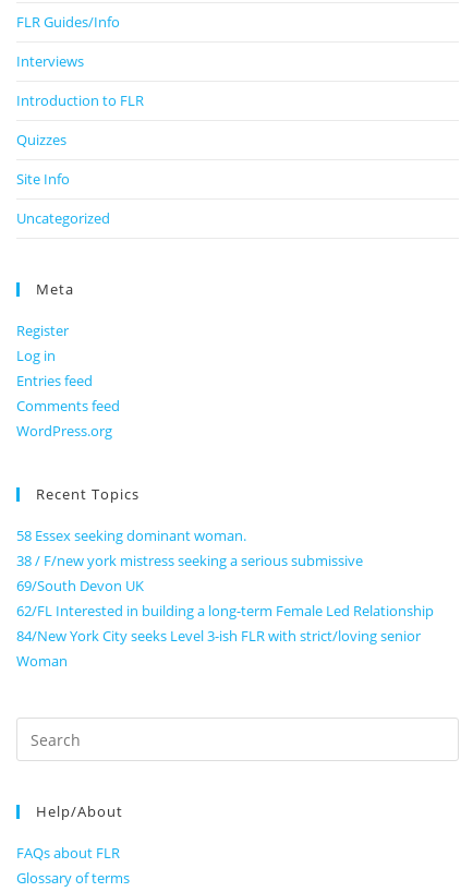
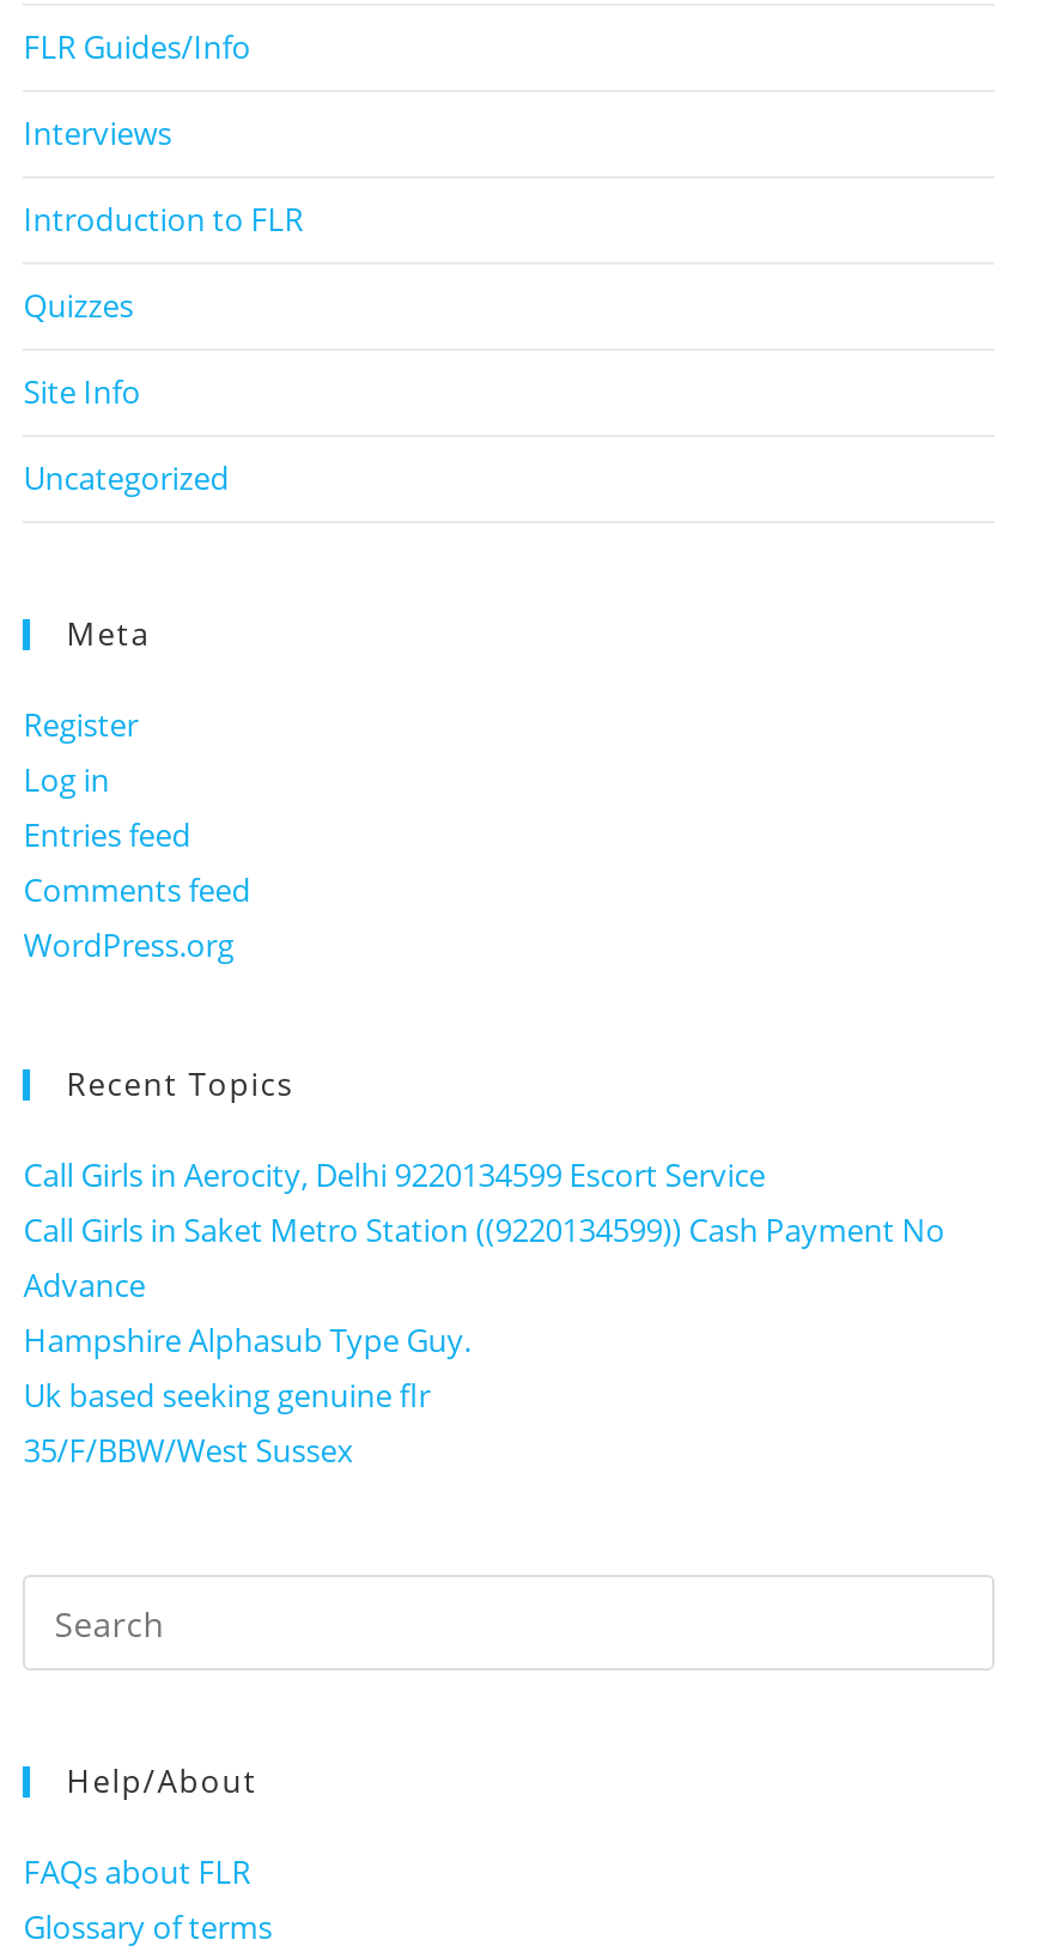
- 58 Essex seeking dominant woman.
- 38 / F/new york mistress seeking a serious submissive
- 69/South Devon UK
- 62/FL Interested in building a long-term Female Led Relationship
- 84/New York City seeks Level 3-ish FLR with strict/loving senior
- Woman
+ Call Girls in Aerocity, Delhi 9220134599 Escort Service
+ Call Girls in Saket Metro Station ((9220134599)) Cash Payment No
+ Advance
+ Hampshire Alphasub Type Guy.
+ Uk based seeking genuine flr
+ 35/F/BBW/West Sussex
